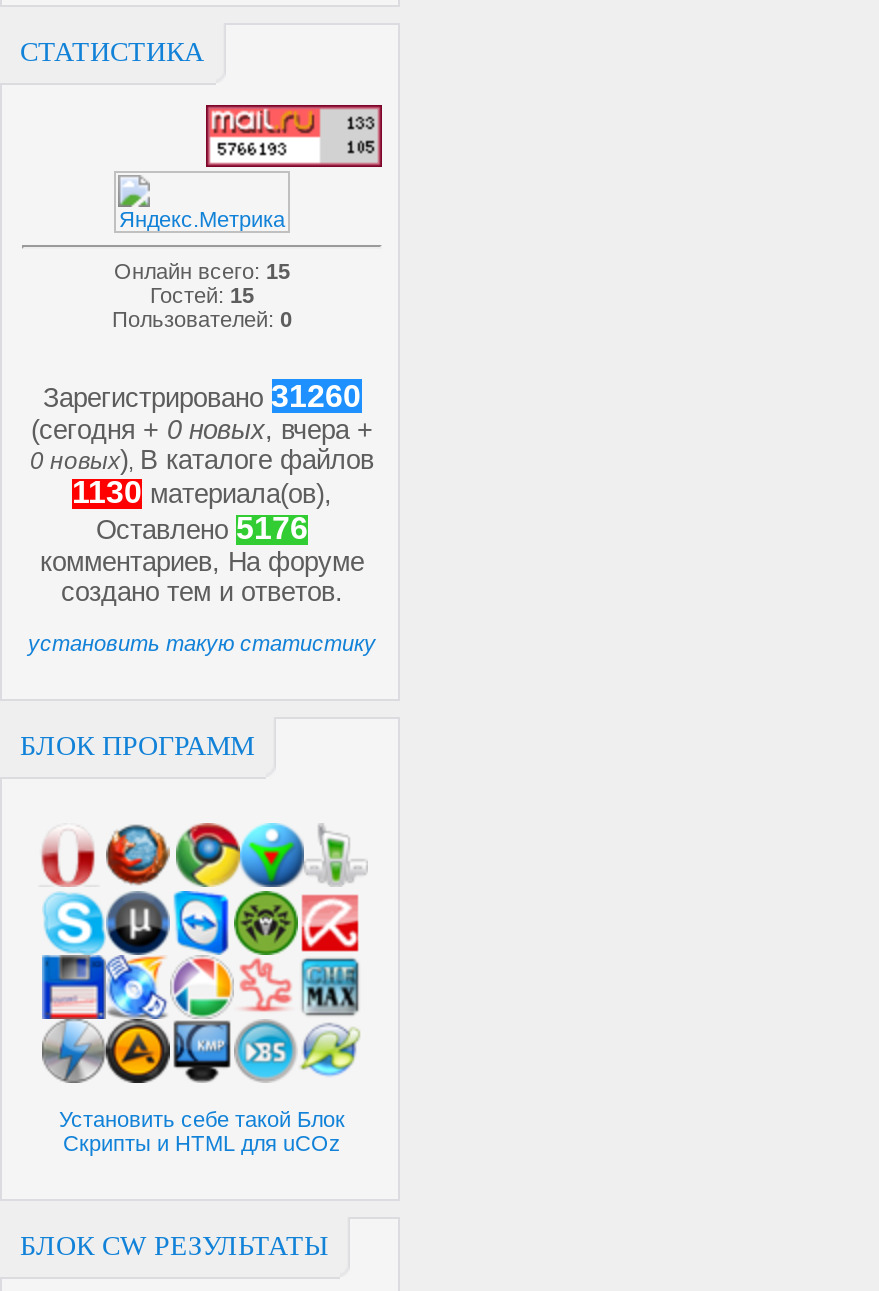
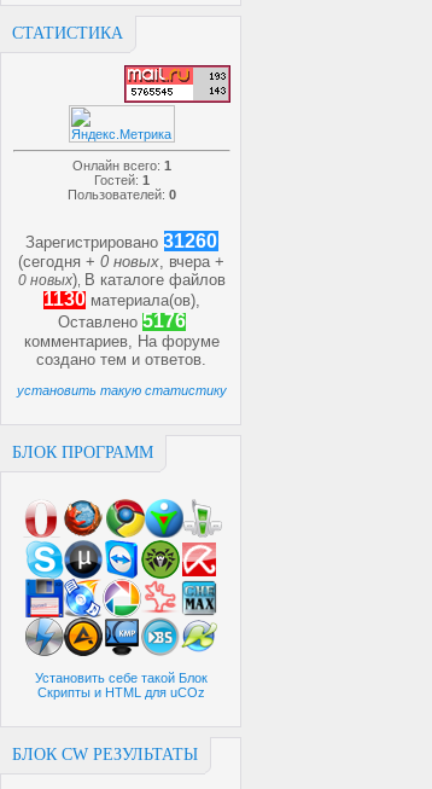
- Онлайн всего: 15
+ Онлайн всего: 1

- Гостей: 15
+ Гостей: 1
